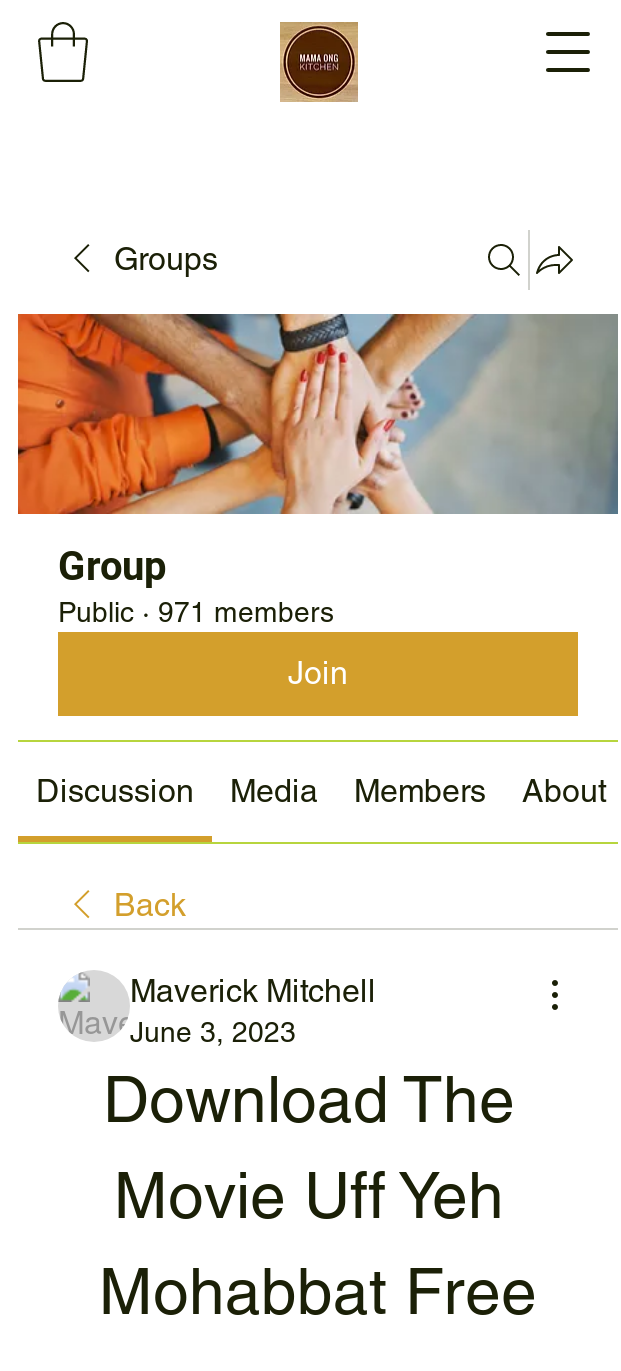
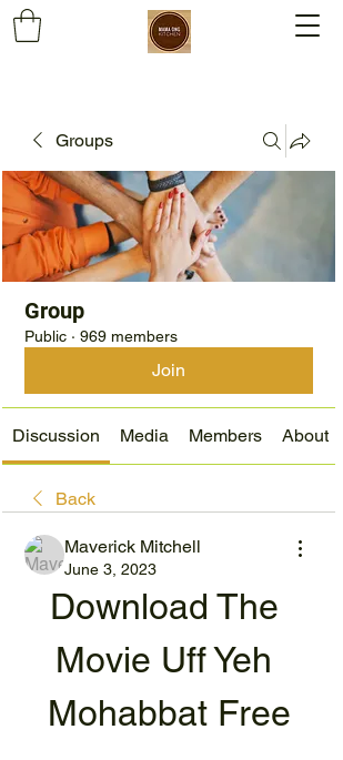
- Public · 971 members
+ Public · 969 members
